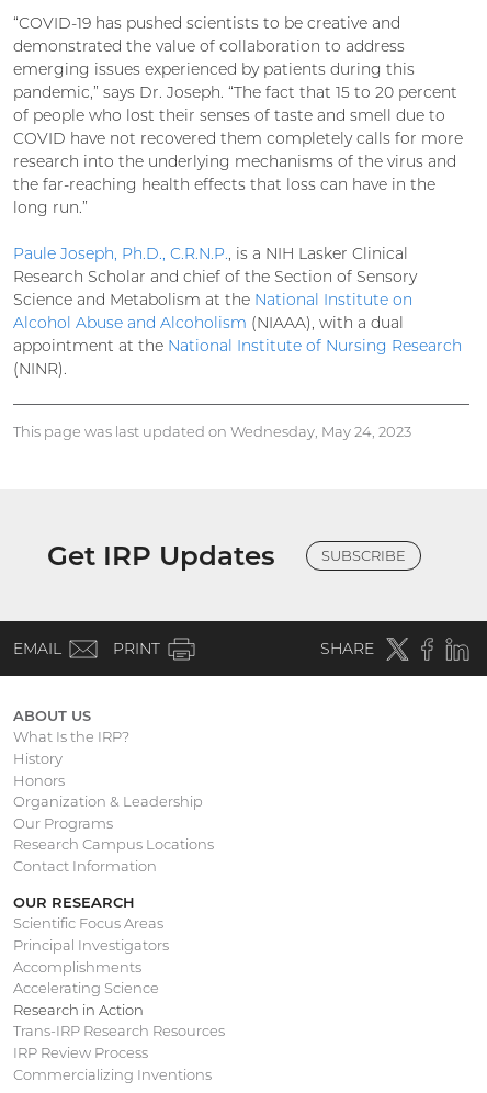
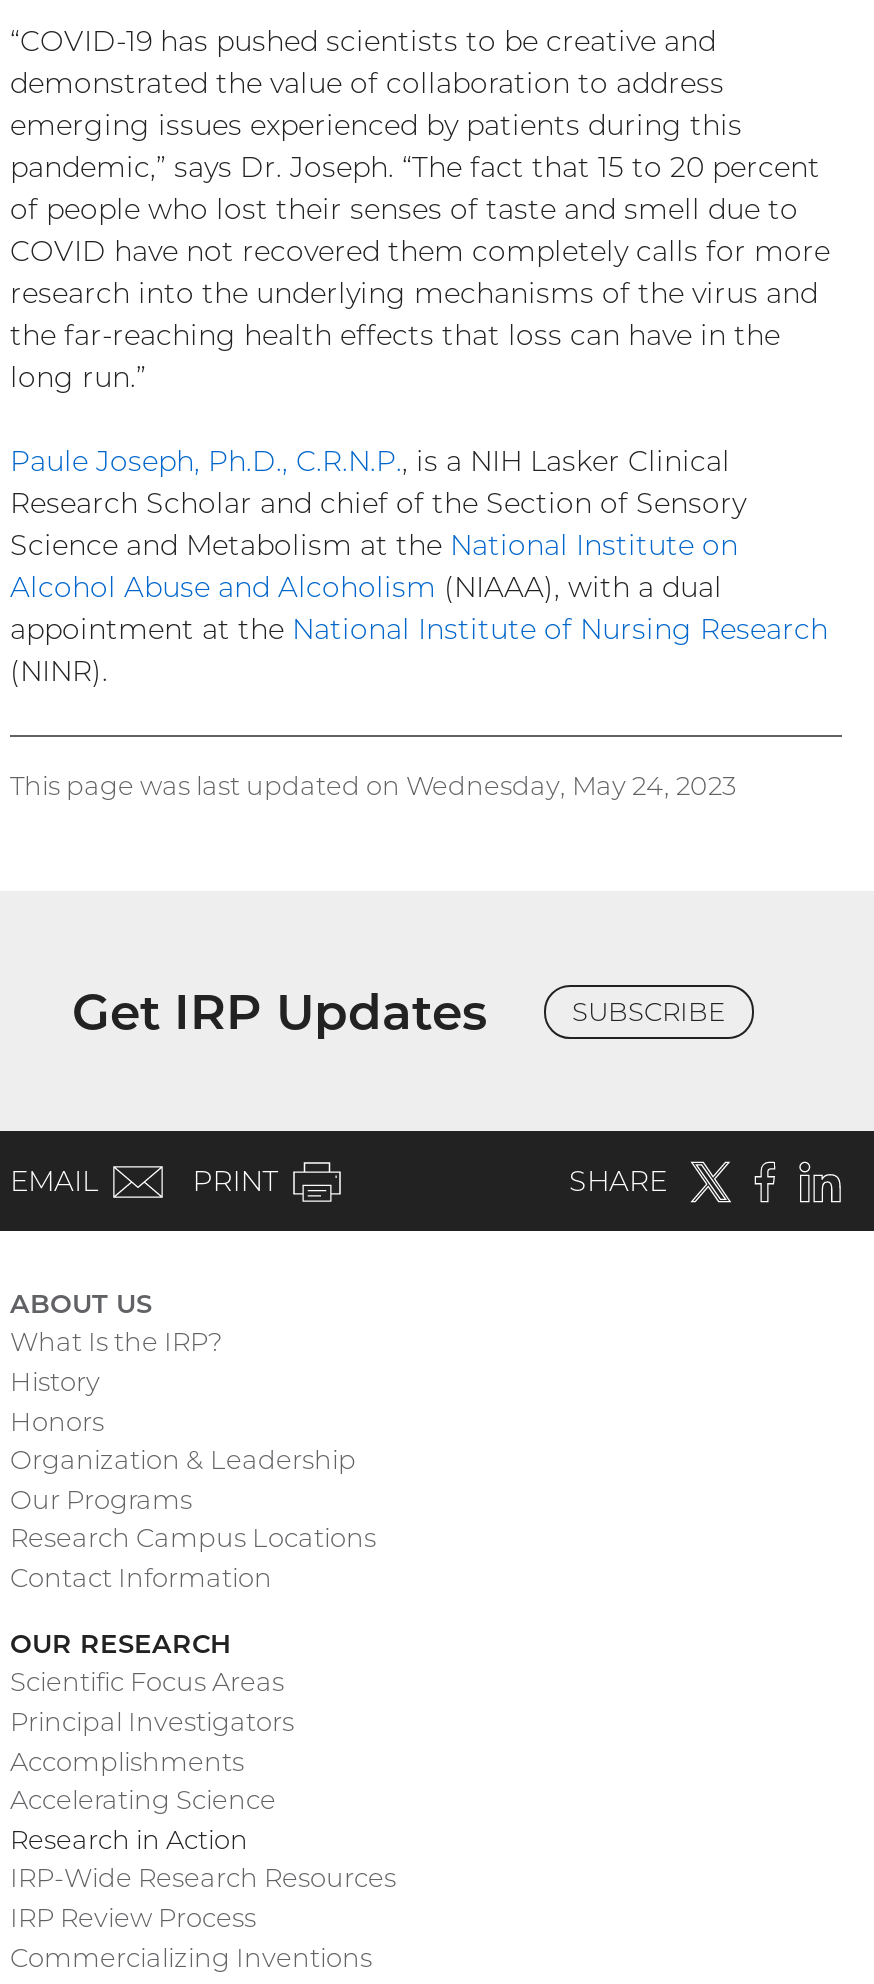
- Trans-IRP Research Resources
+ IRP-Wide Research Resources
